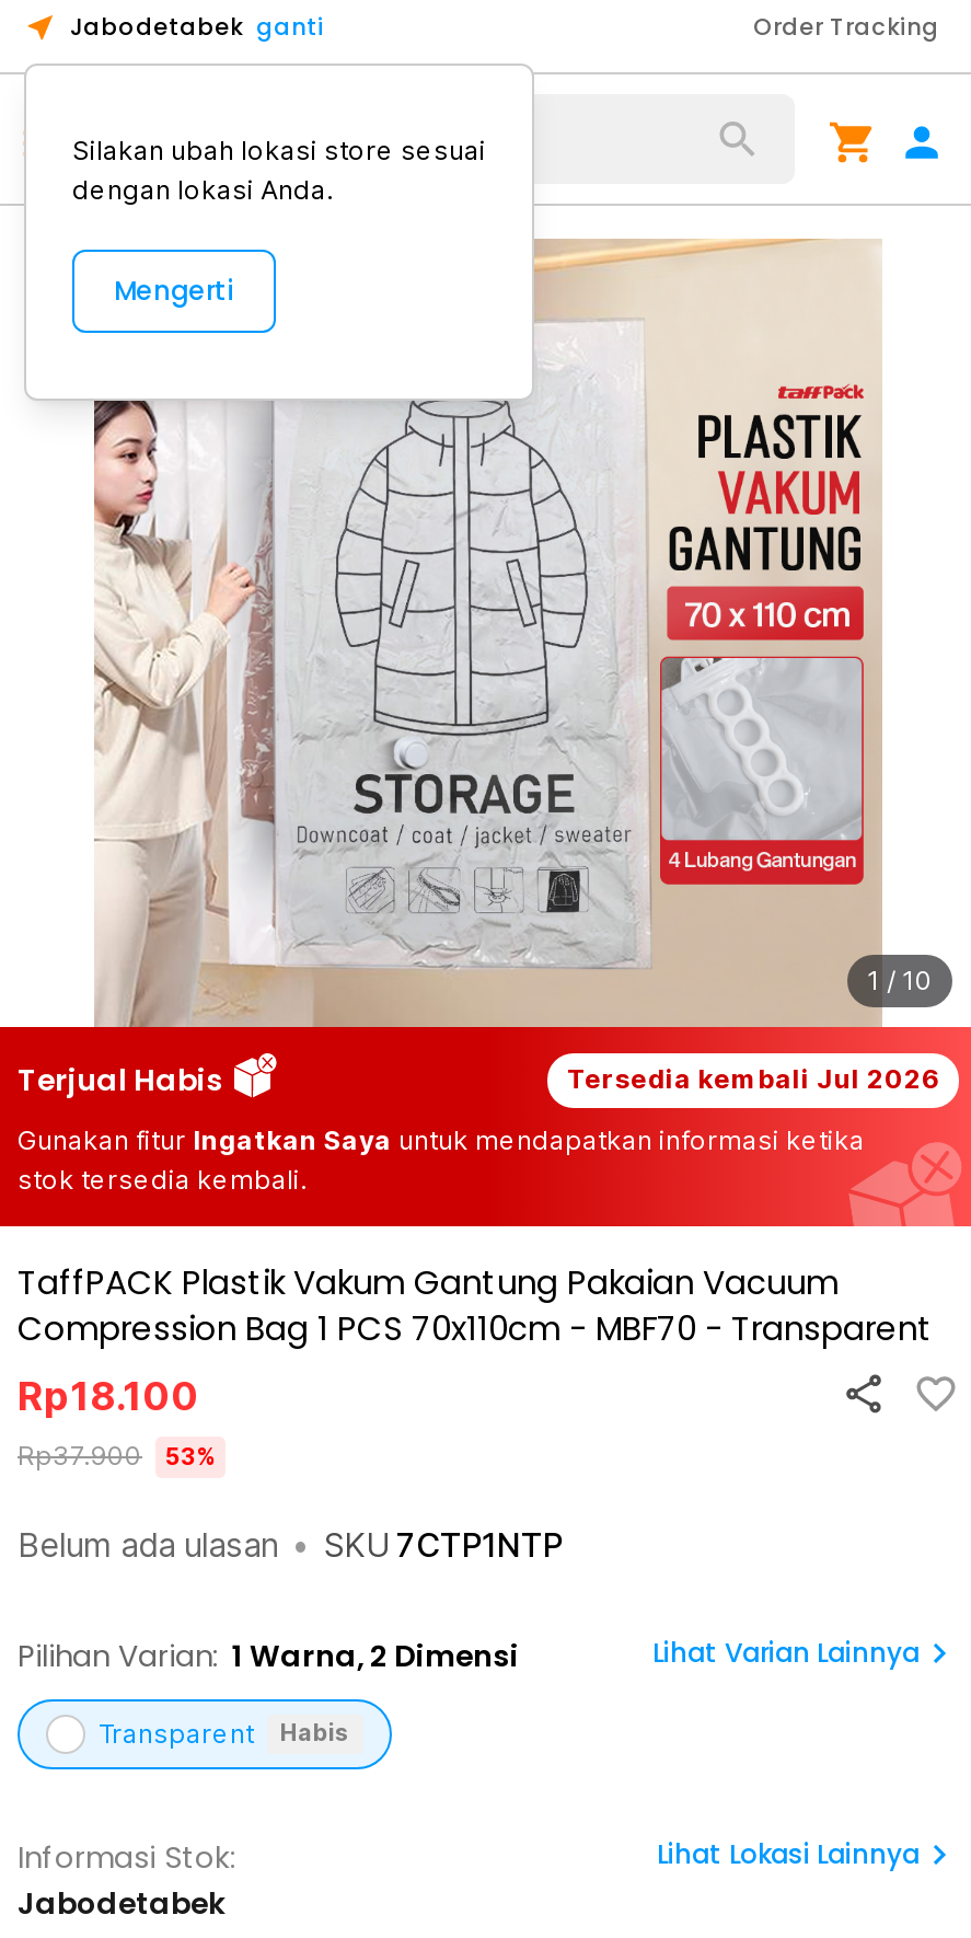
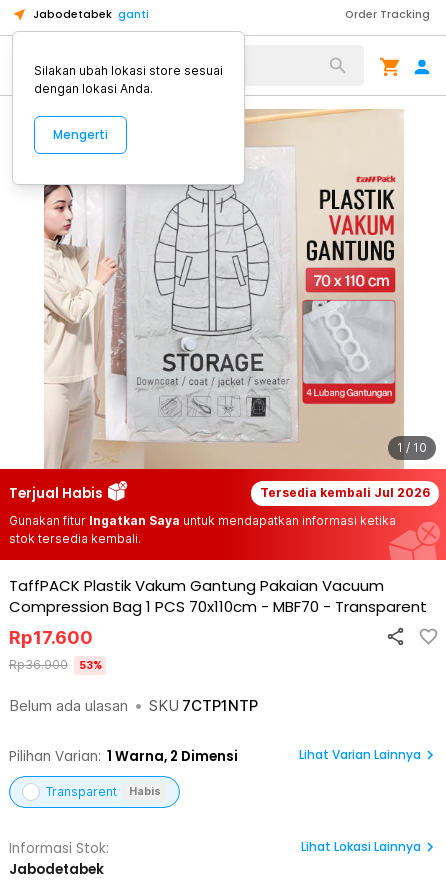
- Rp18.100
+ Rp17.600

- Rp37.900 53%
+ Rp36.900 53%
